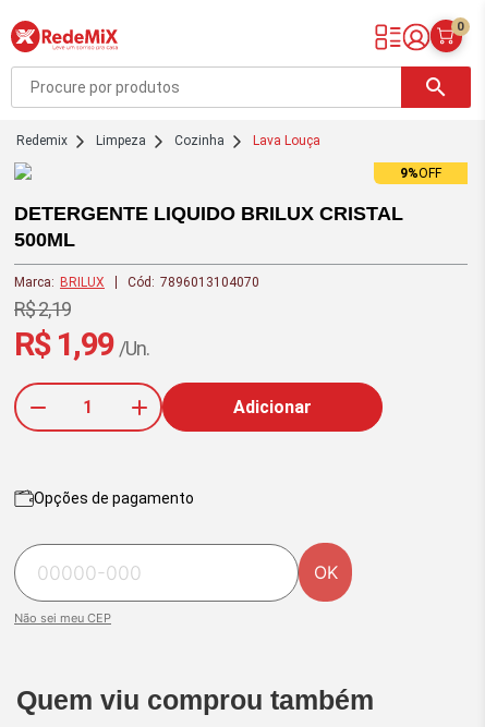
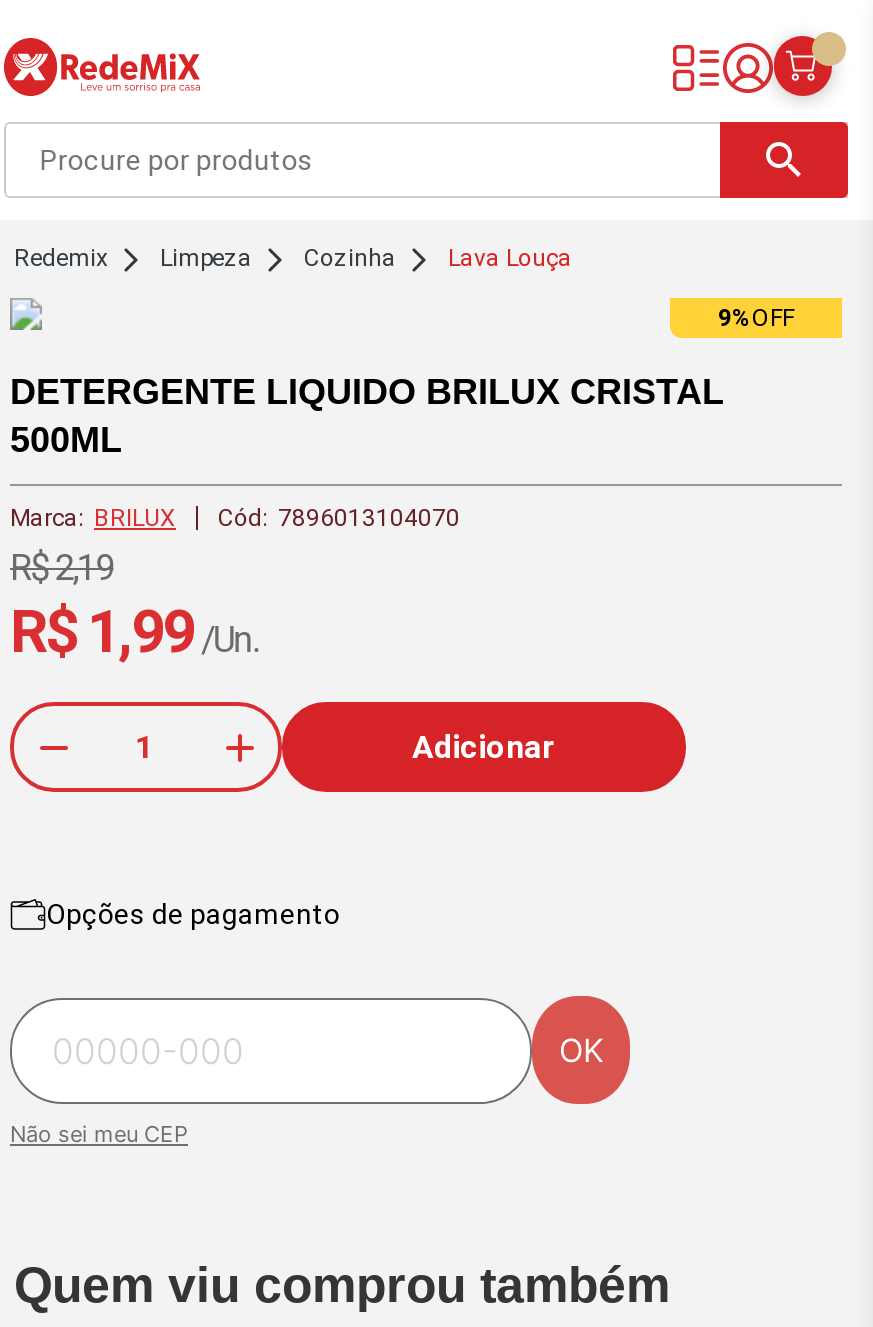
- 0
